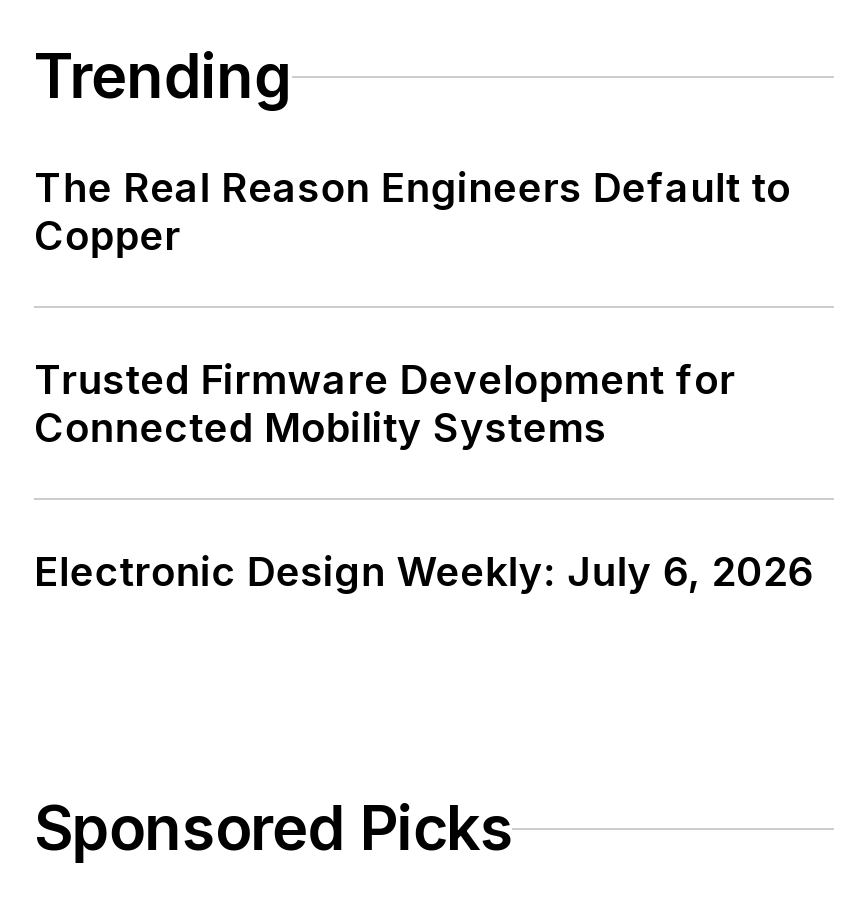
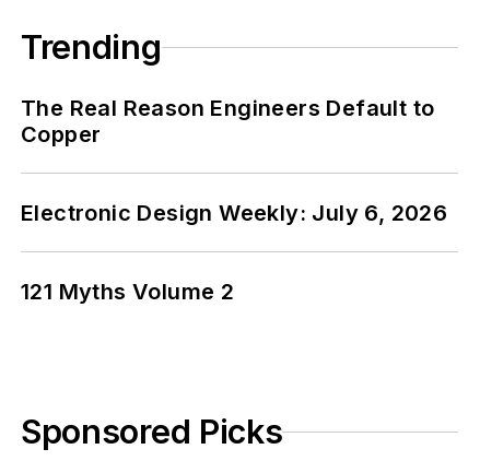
- Trusted Firmware Development for
- Connected Mobility Systems

moved up: Electronic Design Weekly: July 6, 2026

+ 121 Myths Volume 2
